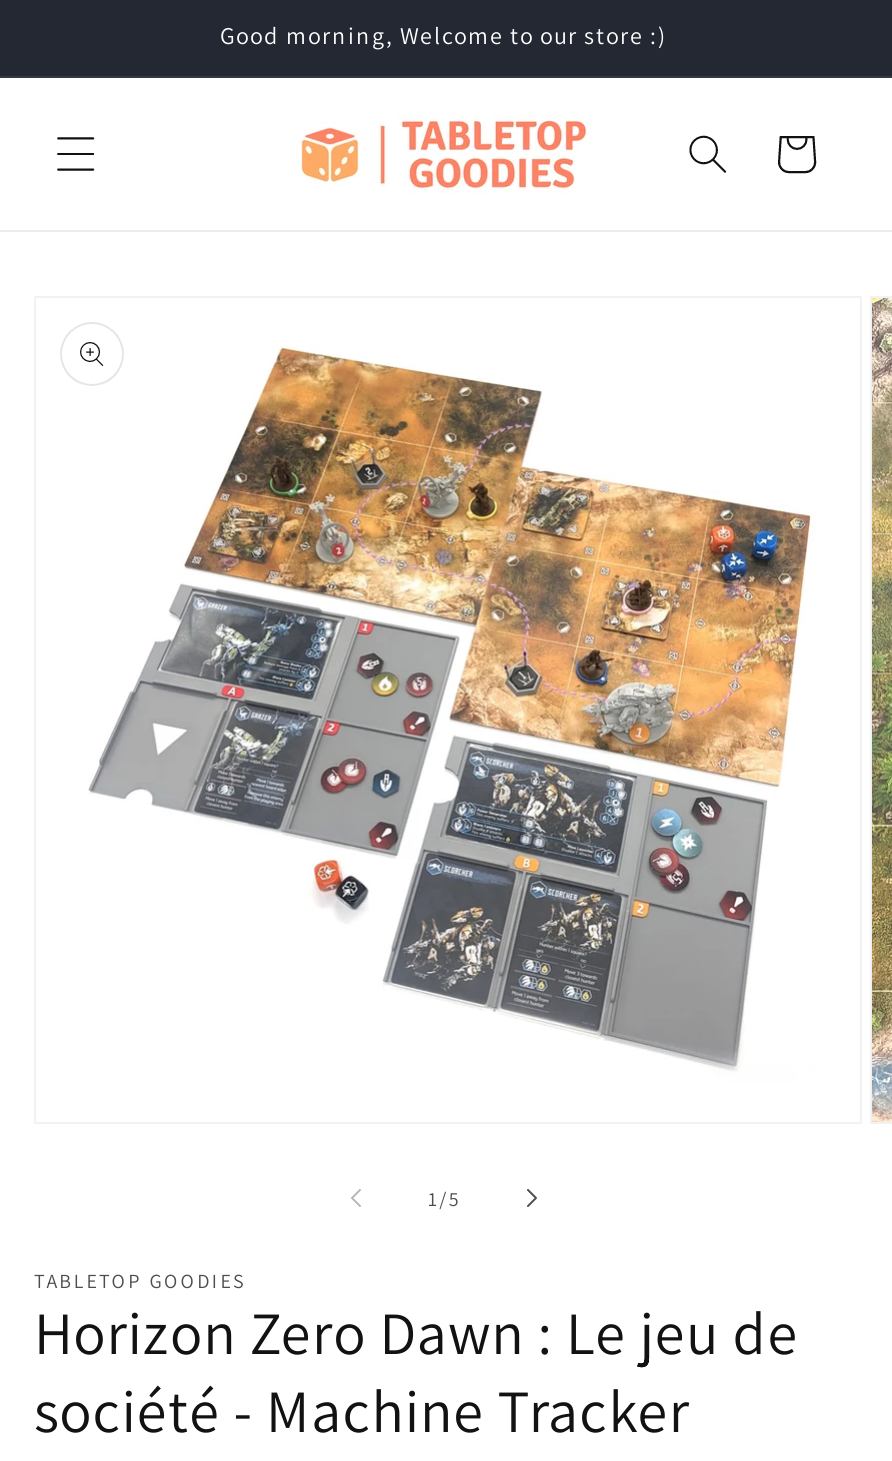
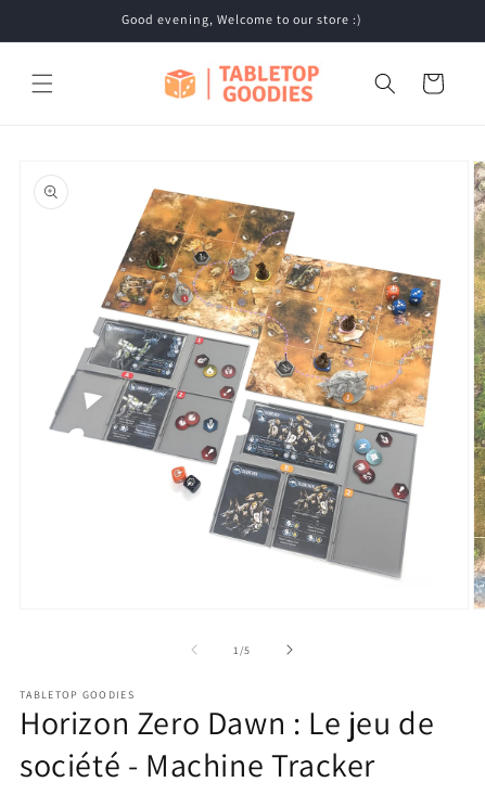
- Good morning, Welcome to our store :)
+ Good evening, Welcome to our store :)
